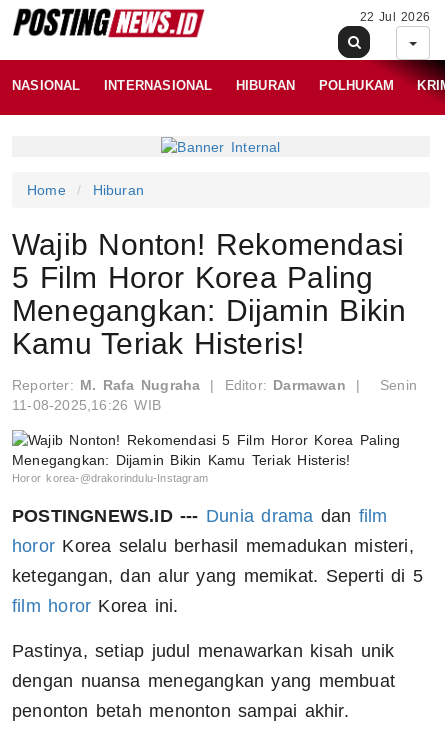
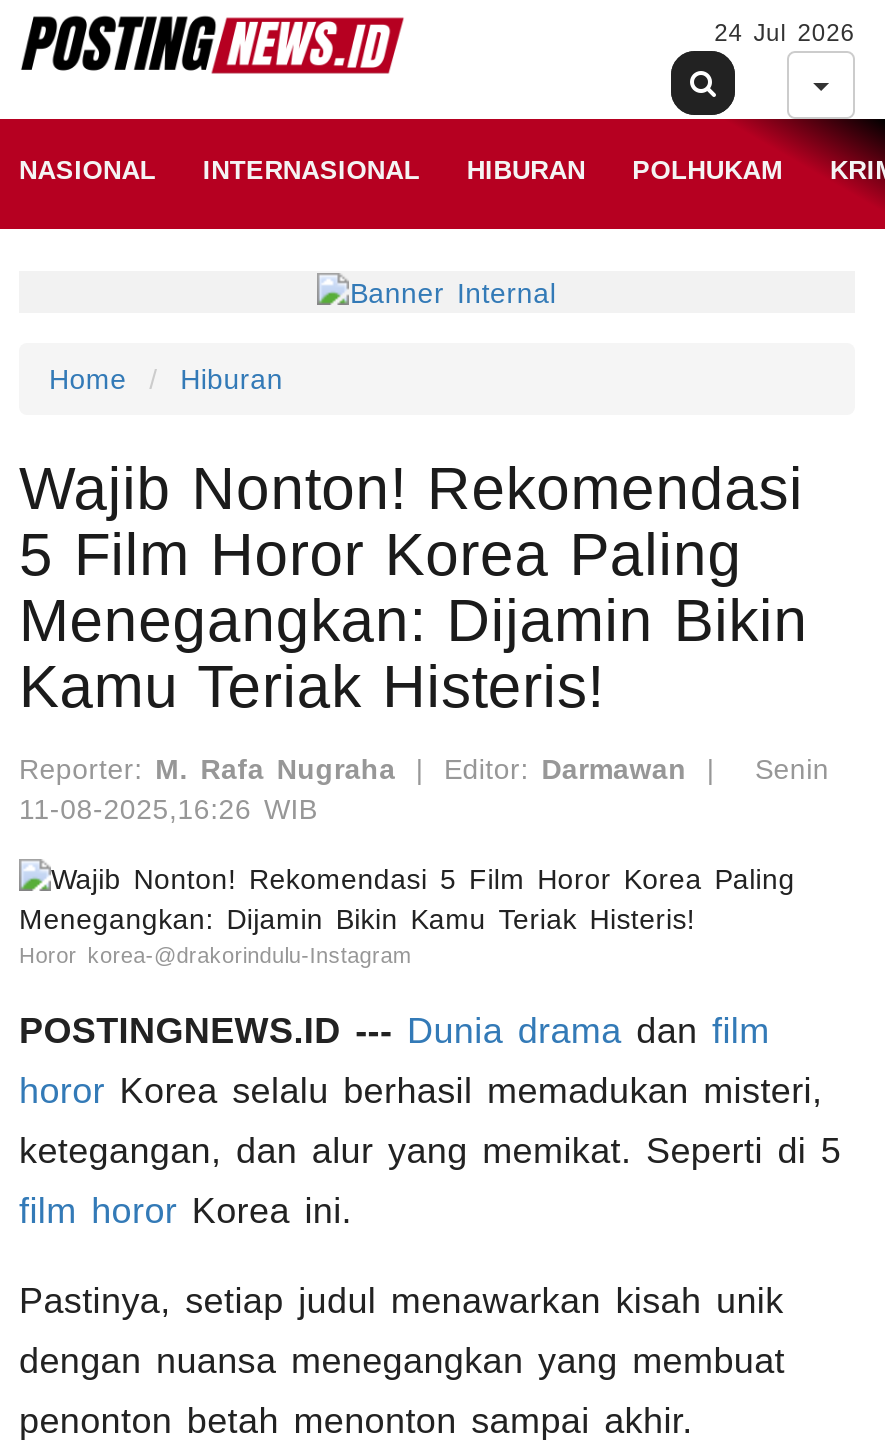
- 22 Jul 2026
+ 24 Jul 2026
